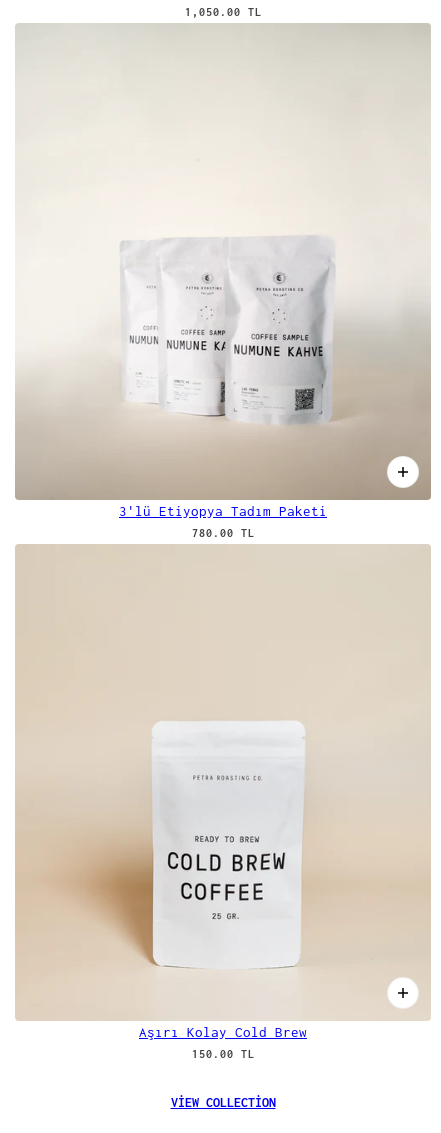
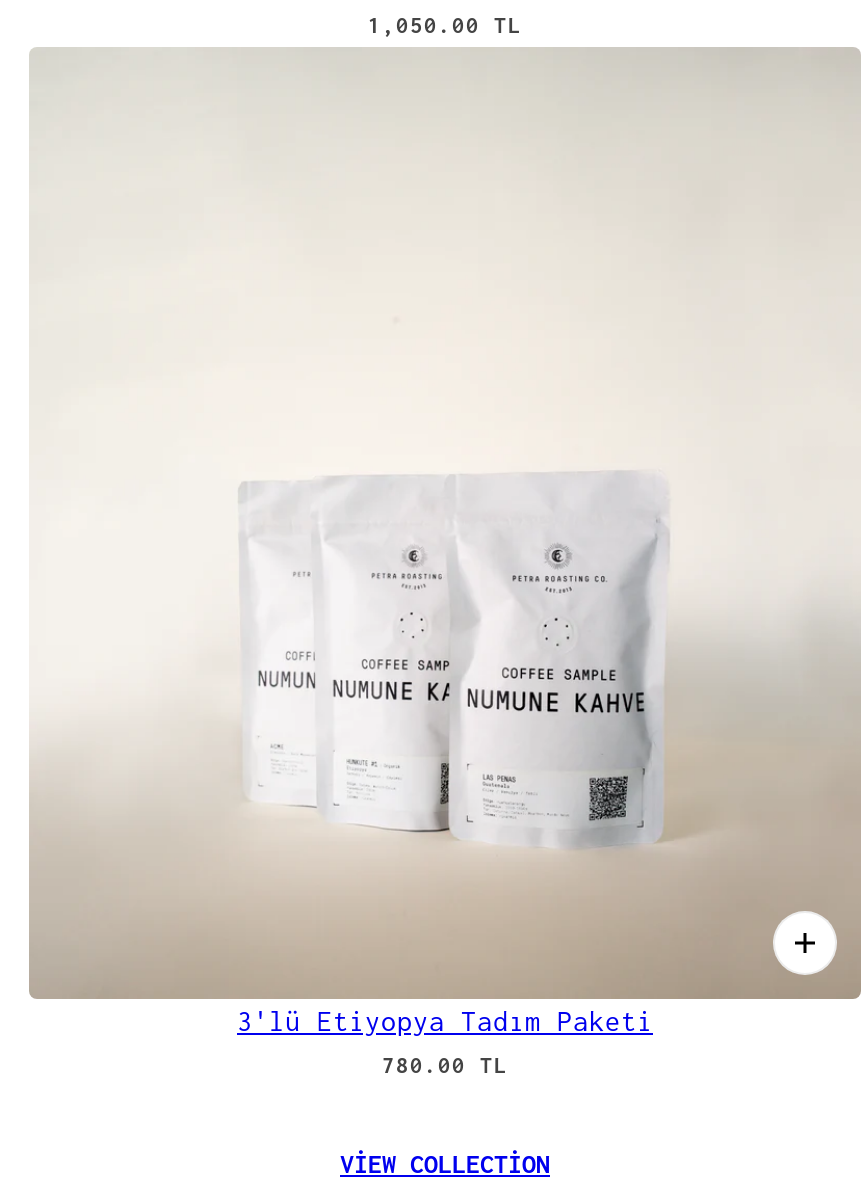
- [image]
- Aşırı Kolay Cold Brew
- 150.00 TL
